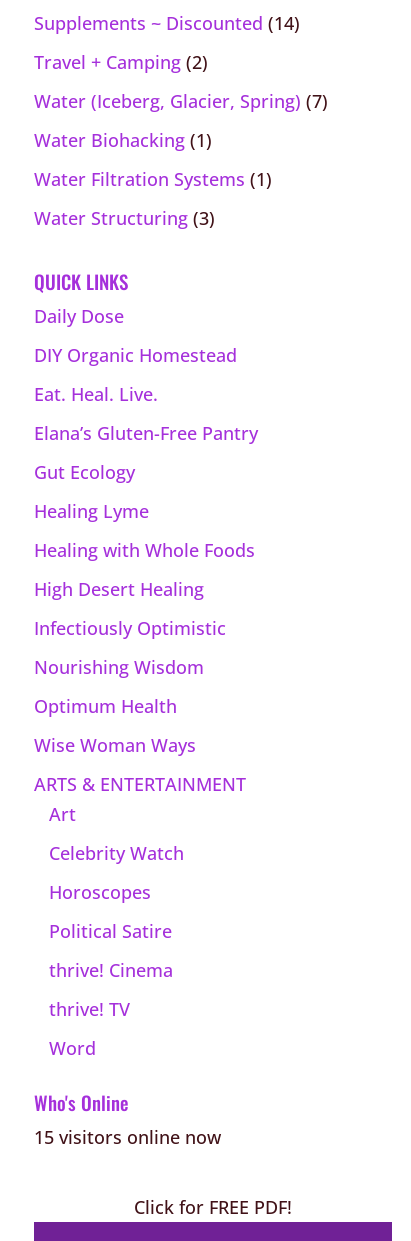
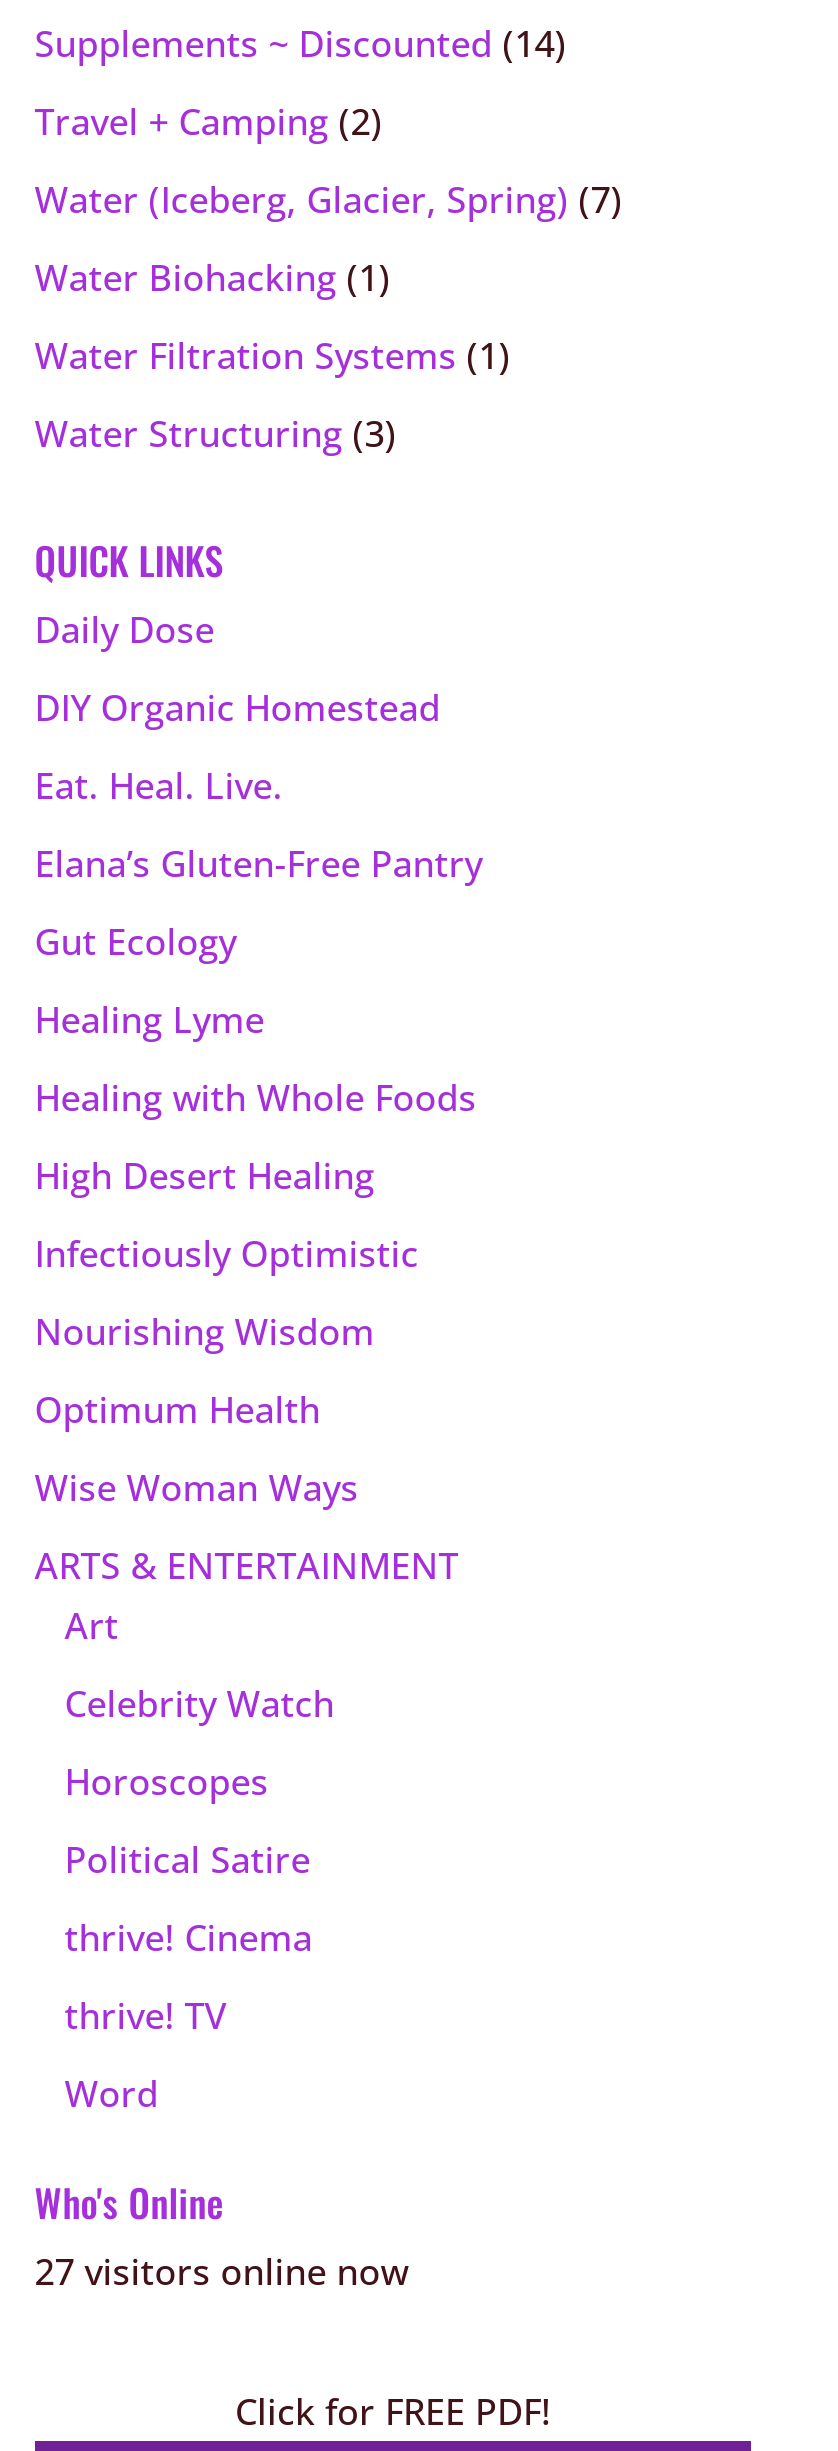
- 15 visitors online now
+ 27 visitors online now
